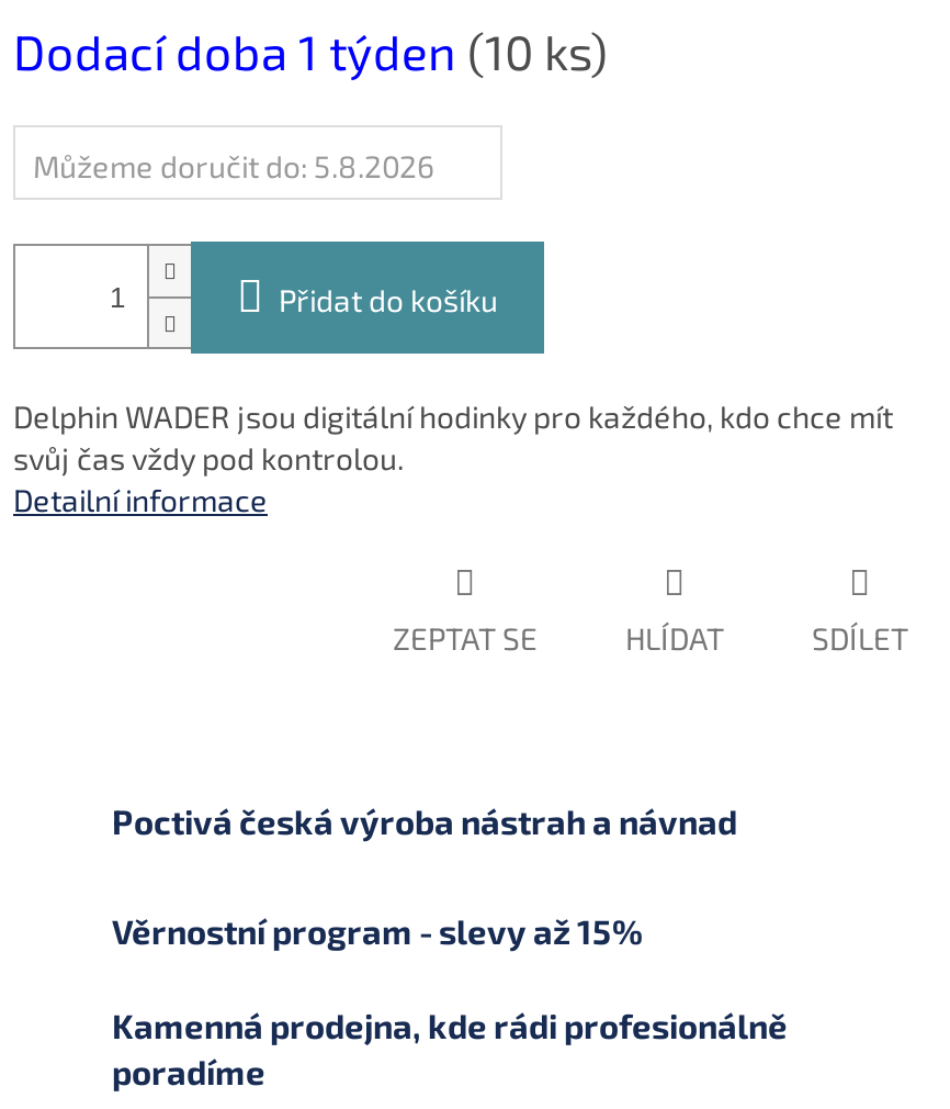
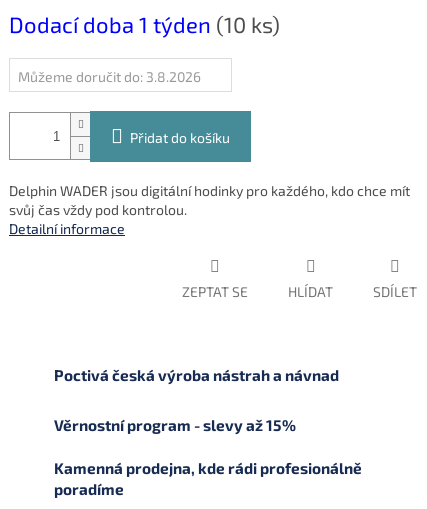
- Můžeme doručit do: 5.8.2026
+ Můžeme doručit do: 3.8.2026
